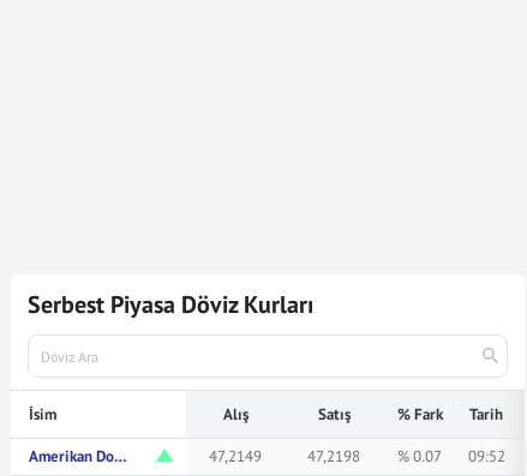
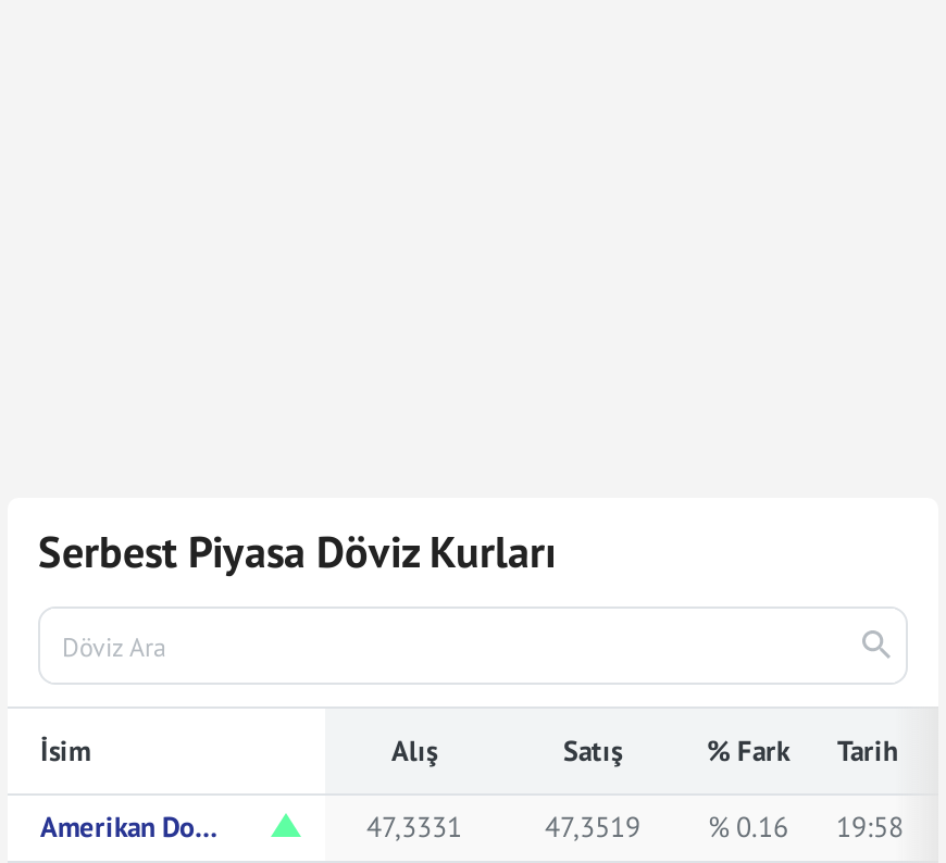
- 47,2149
+ 47,3331

- 47,2198
+ 47,3519

- % 0.07
+ % 0.16

- 09:52
+ 19:58
